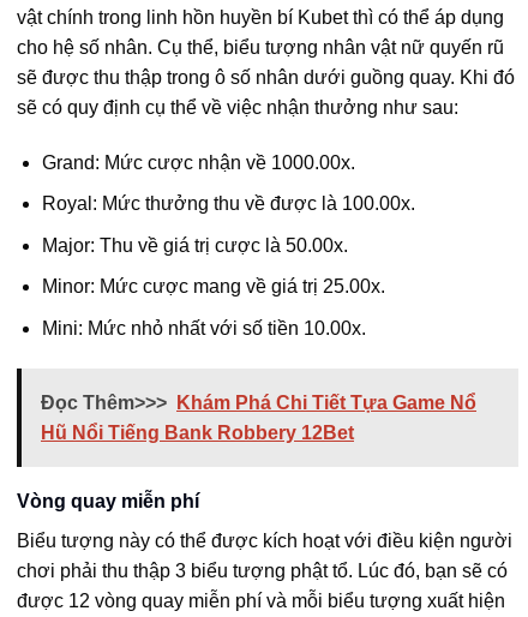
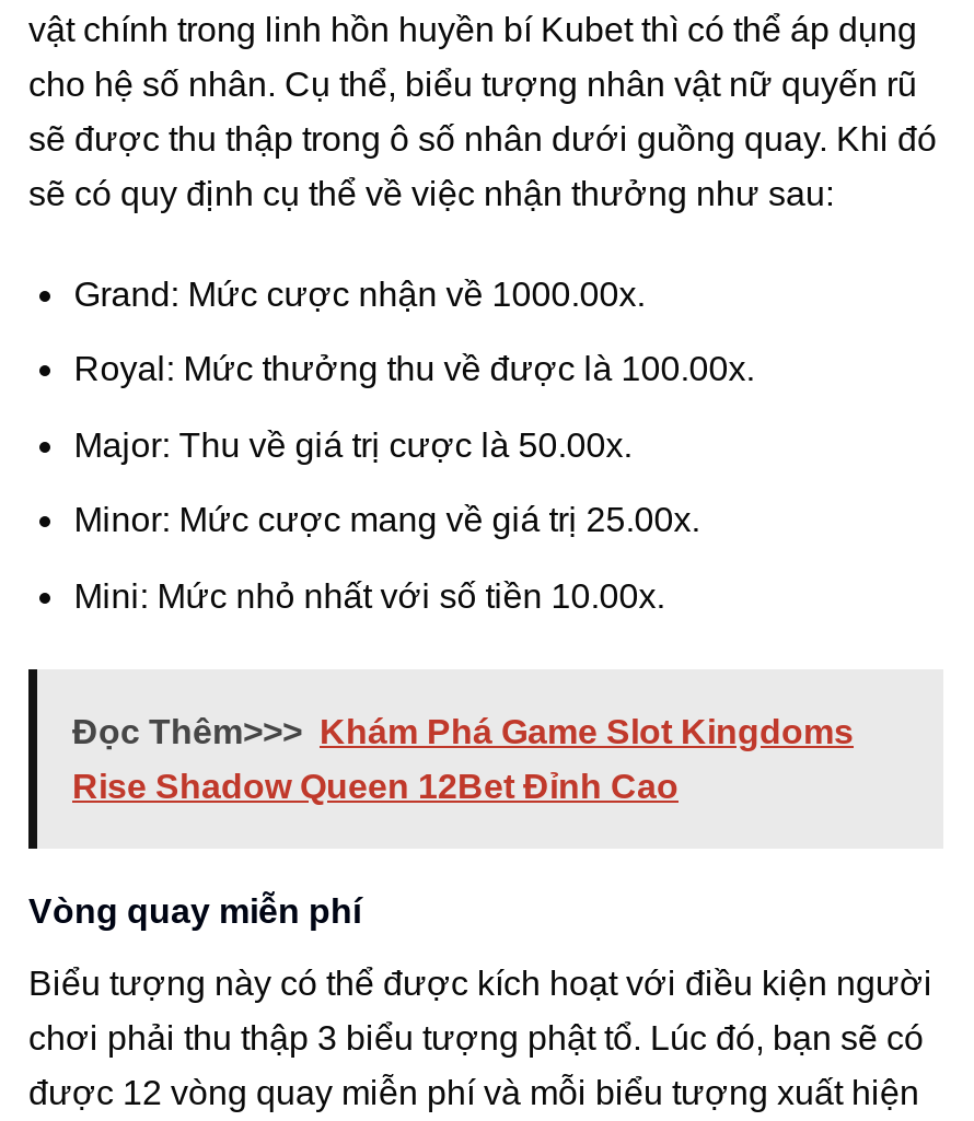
- Đọc Thêm>>> Khám Phá Chi Tiết Tựa Game Nổ
+ Đọc Thêm>>> Khám Phá Game Slot Kingdoms

- Hũ Nổi Tiếng Bank Robbery 12Bet
+ Rise Shadow Queen 12Bet Đỉnh Cao
